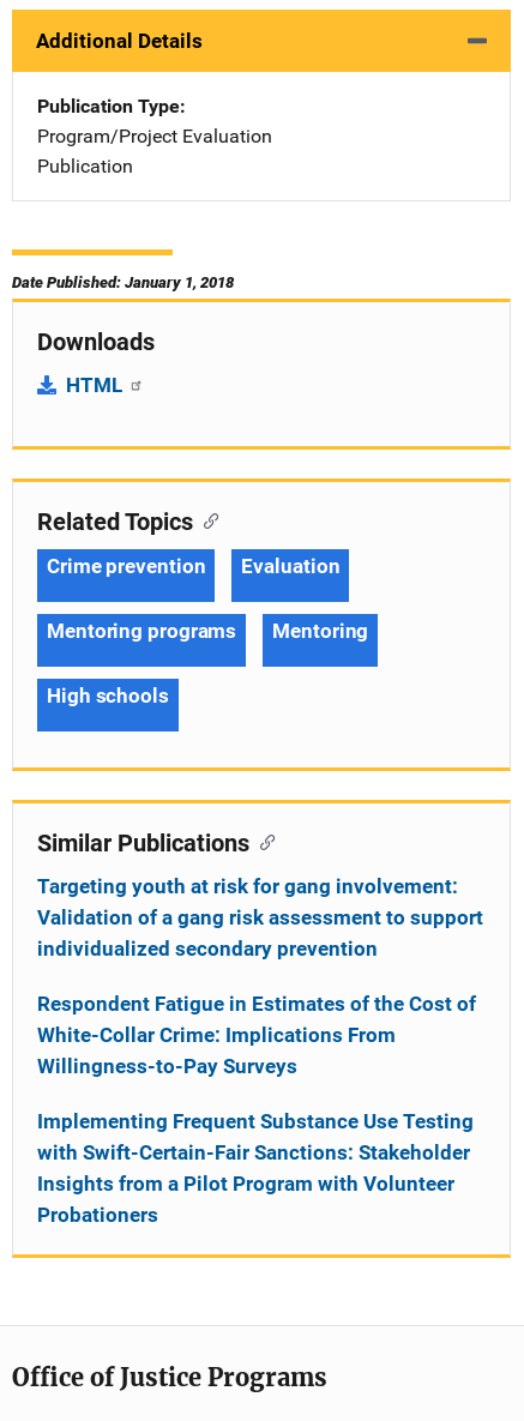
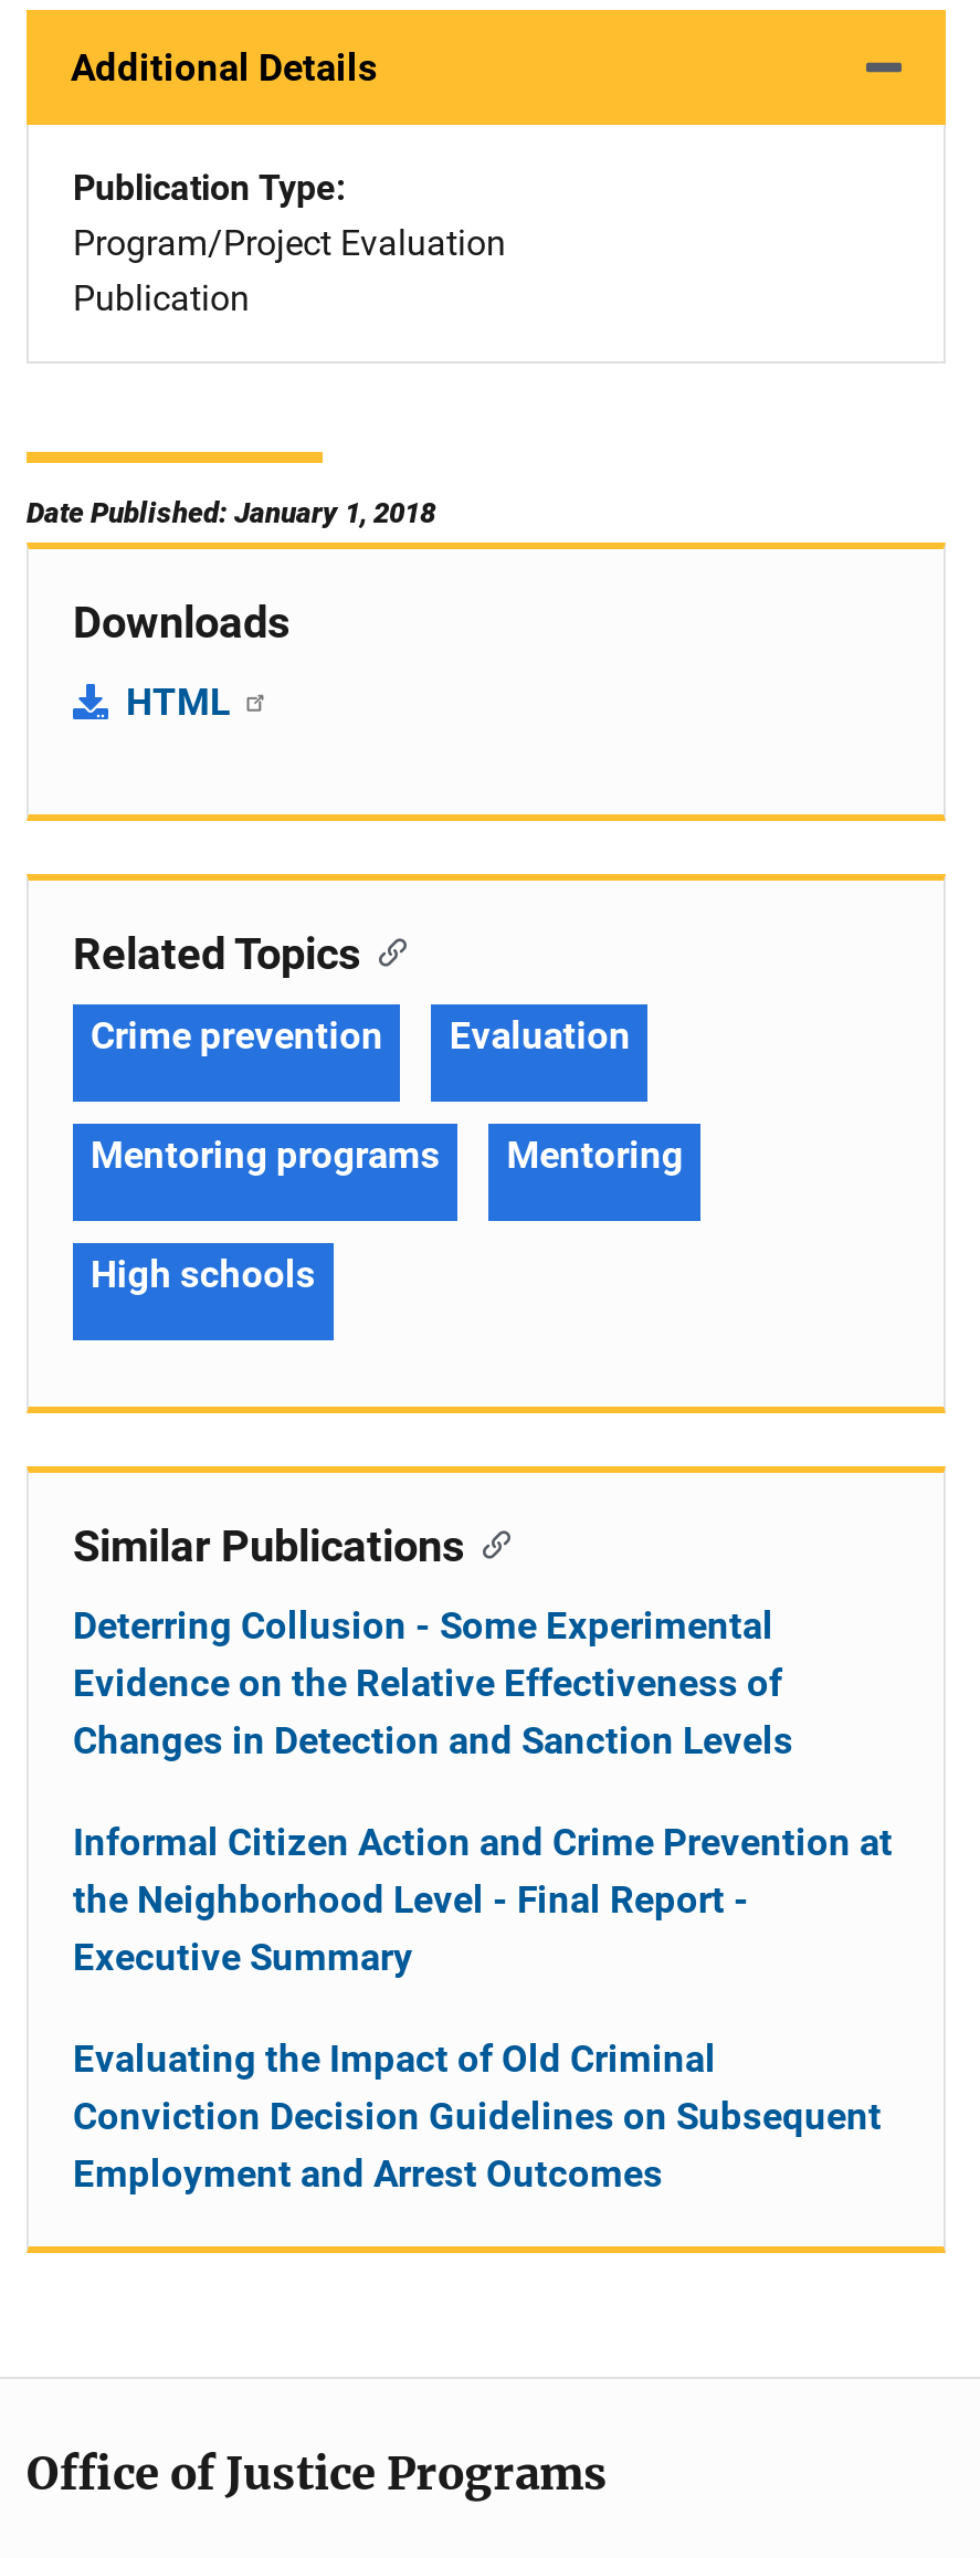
- Targeting youth at risk for gang involvement:
- Validation of a gang risk assessment to support
- individualized secondary prevention
+ Deterring Collusion - Some Experimental
+ Evidence on the Relative Effectiveness of
+ Changes in Detection and Sanction Levels

- Respondent Fatigue in Estimates of the Cost of
- White-Collar Crime: Implications From
- Willingness-to-Pay Surveys
+ Informal Citizen Action and Crime Prevention at
+ the Neighborhood Level - Final Report -
+ Executive Summary

- Implementing Frequent Substance Use Testing
- with Swift-Certain-Fair Sanctions: Stakeholder
- Insights from a Pilot Program with Volunteer
- Probationers
+ Evaluating the Impact of Old Criminal
+ Conviction Decision Guidelines on Subsequent
+ Employment and Arrest Outcomes
